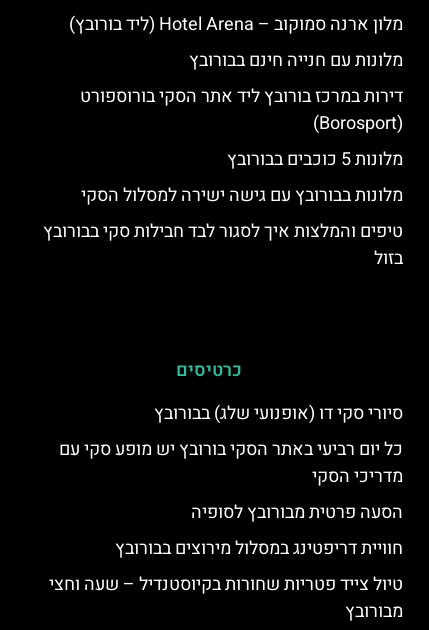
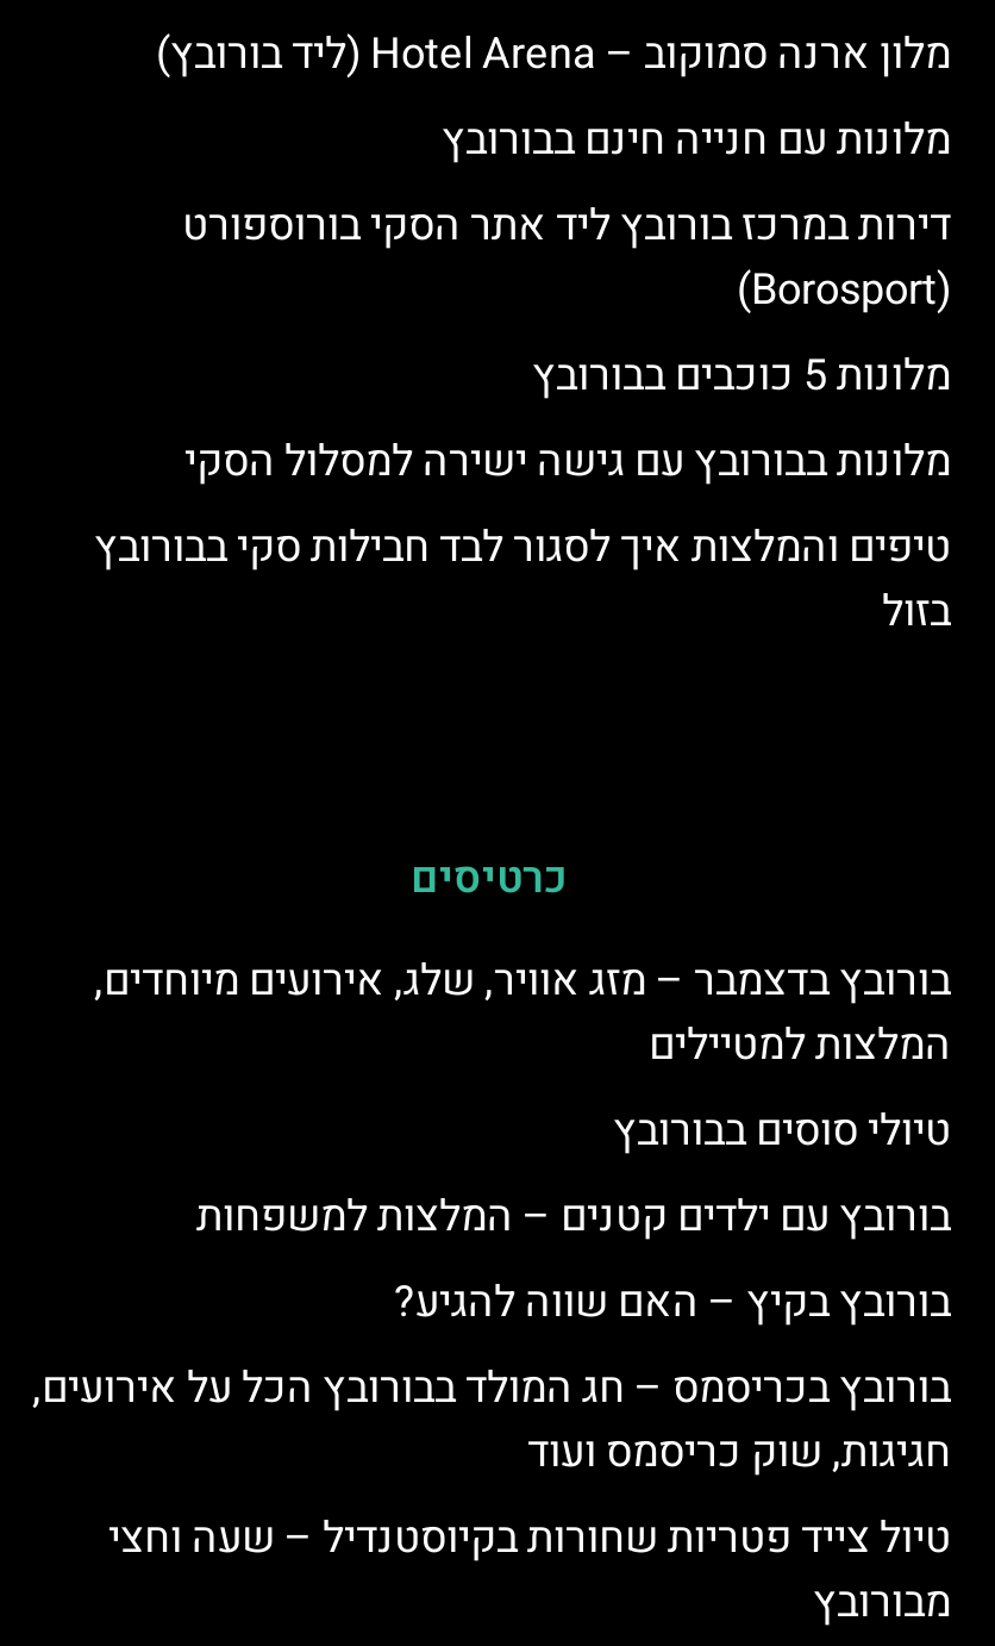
- סיורי סקי דו (אופנועי שלג) בבורובץ
- כל יום רביעי באתר הסקי בורובץ יש מופע סקי עם
- מדריכי הסקי
- הסעה פרטית מבורובץ לסופיה
- חוויית דריפטינג במסלול מירוצים בבורובץ
+ בורובץ בדצמבר – מזג אוויר, שלג, אירועים מיוחדים,
+ המלצות למטיילים
+ טיולי סוסים בבורובץ
+ בורובץ עם ילדים קטנים – המלצות למשפחות
+ בורובץ בקיץ – האם שווה להגיע?
+ בורובץ בכריסמס – חג המולד בבורובץ הכל על אירועים,
+ חגיגות, שוק כריסמס ועוד
